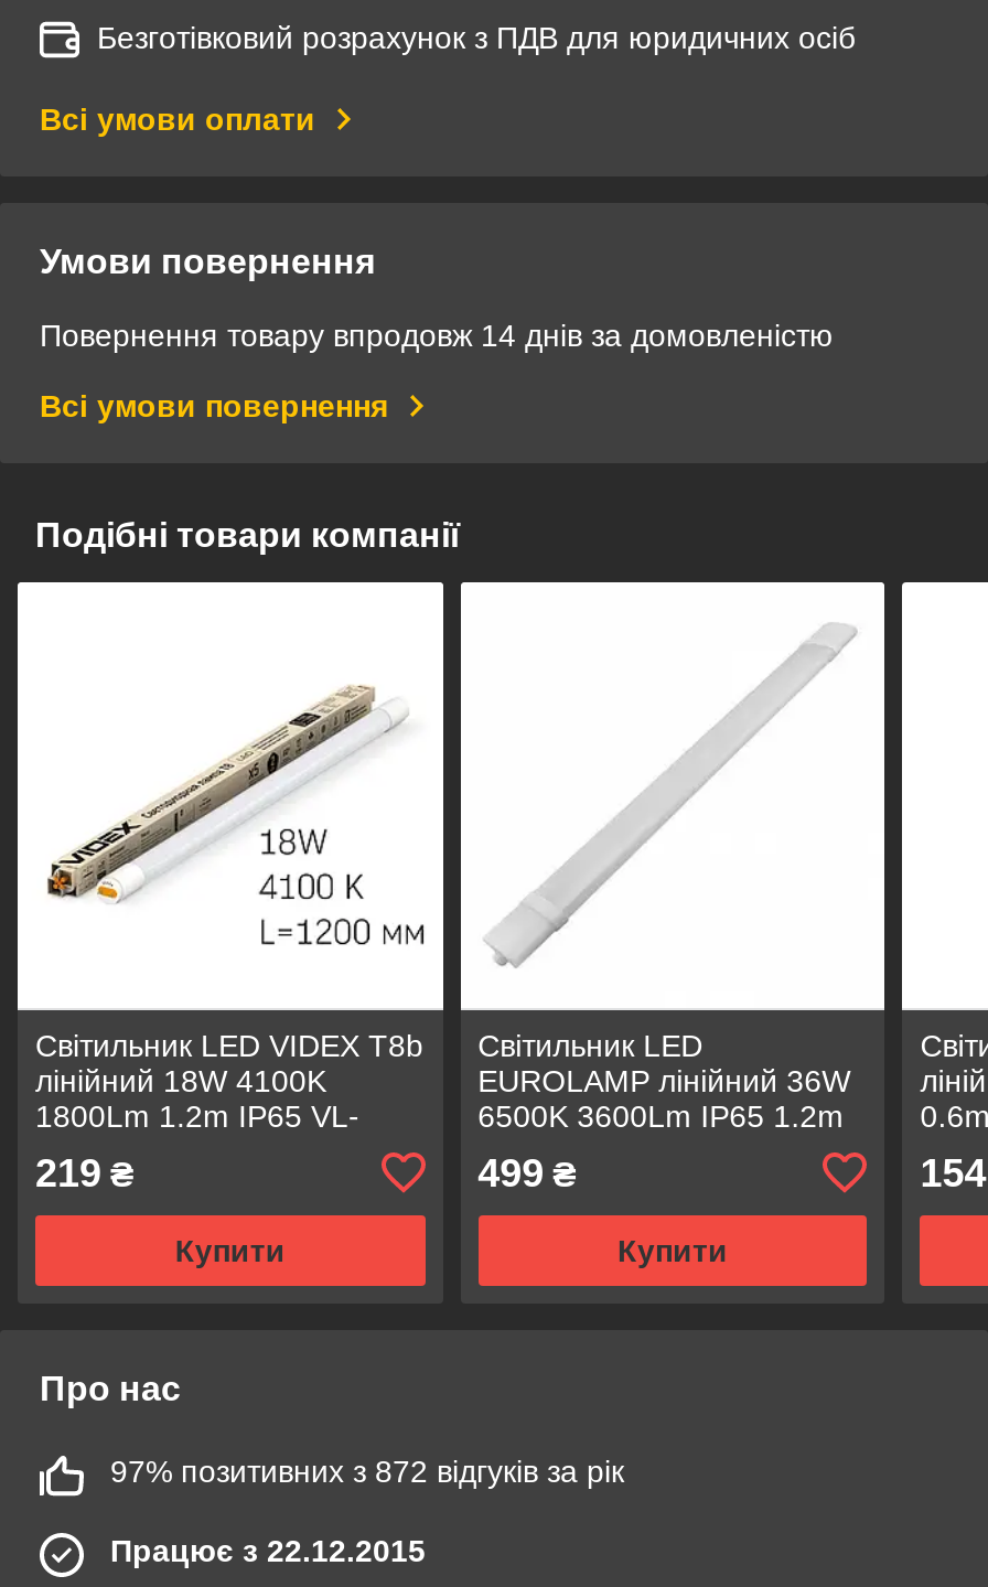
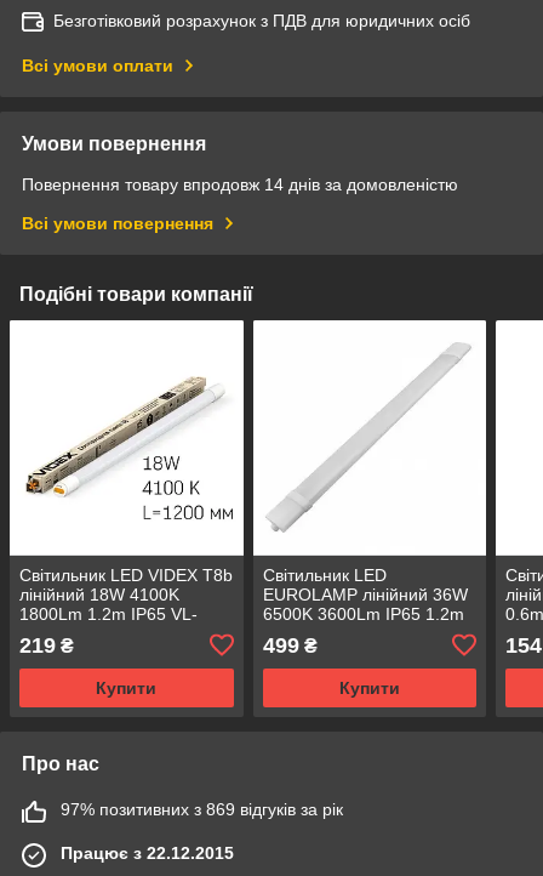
- 97% позитивних з 872 відгуків за рік
+ 97% позитивних з 869 відгуків за рік
